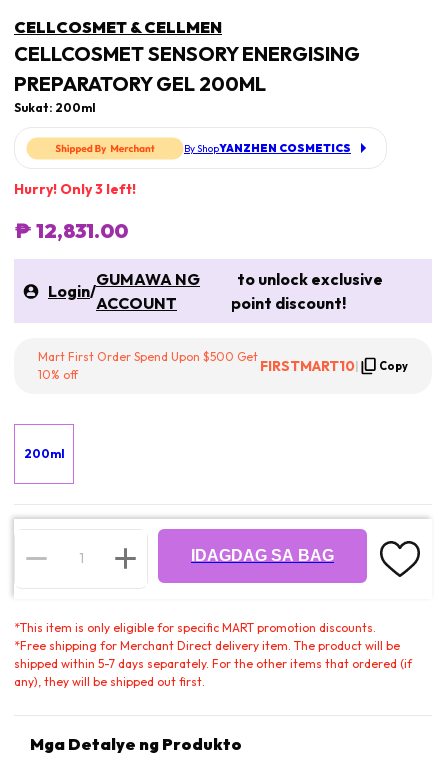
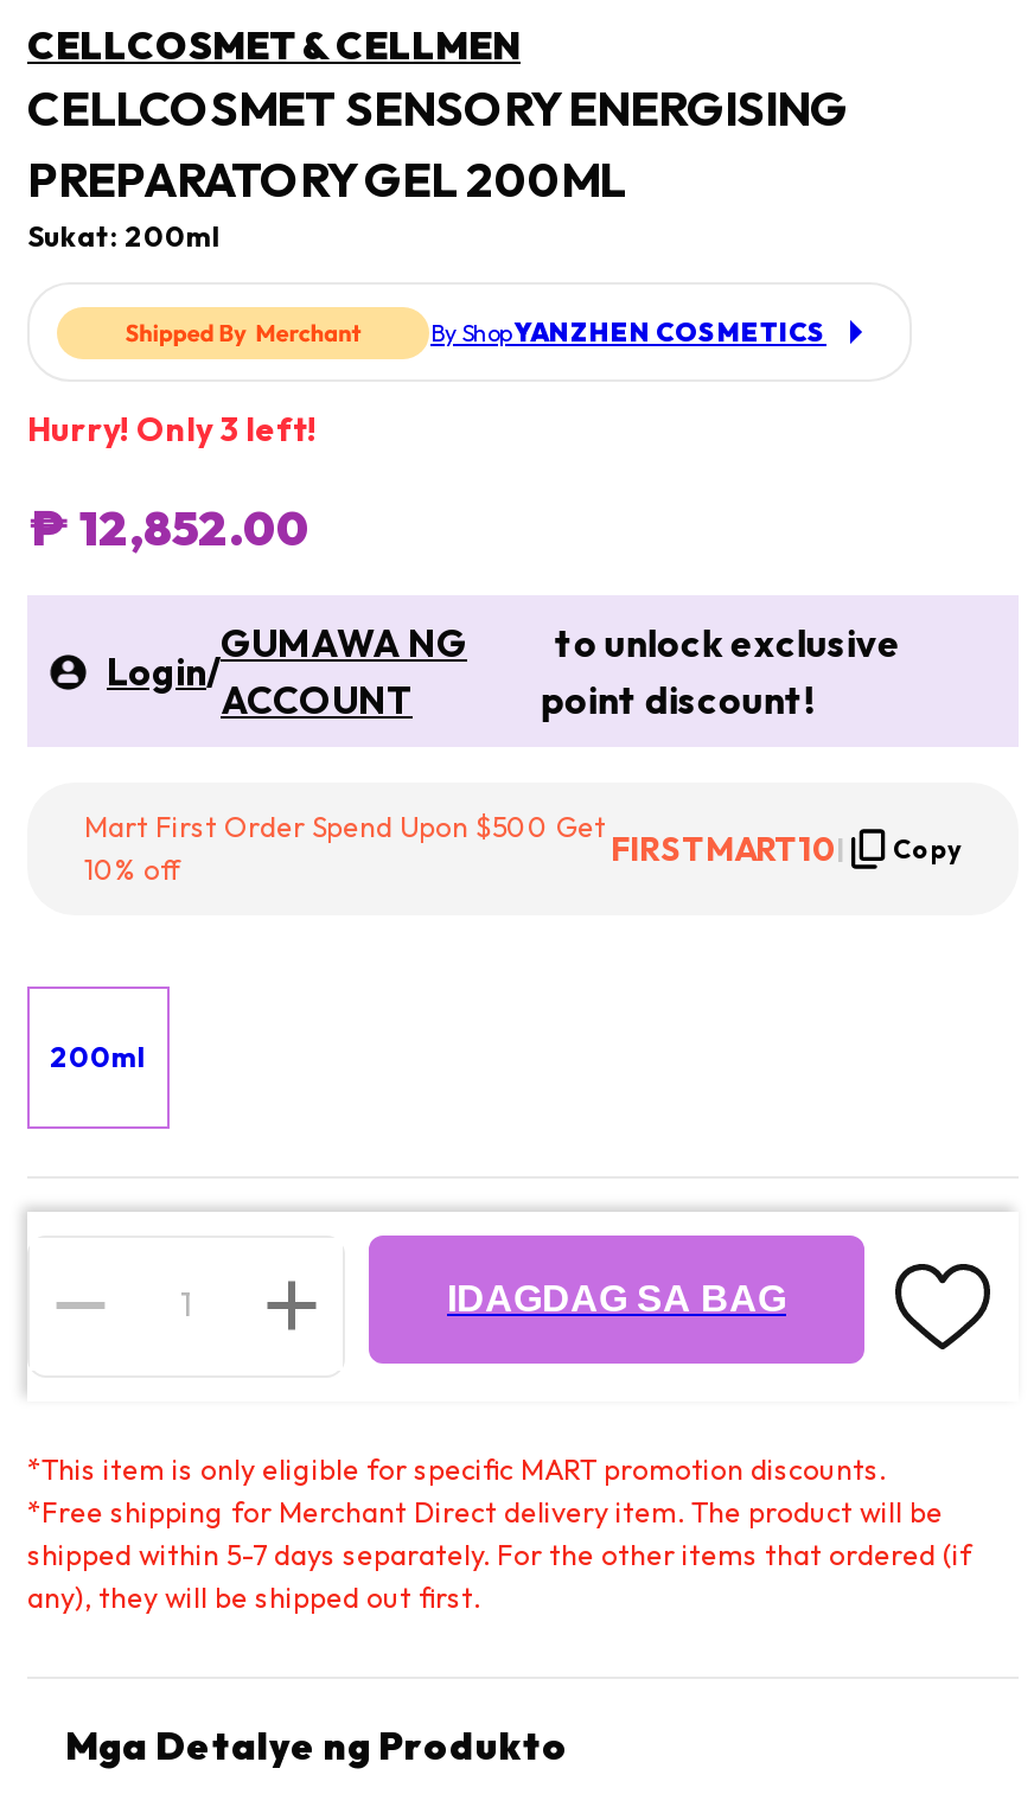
- ₱ 12,831.00
+ ₱ 12,852.00
